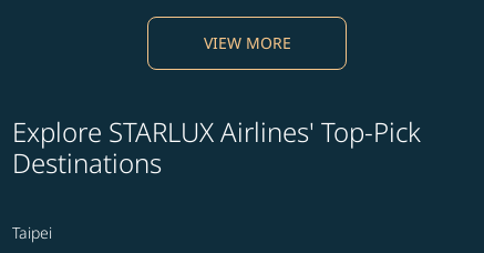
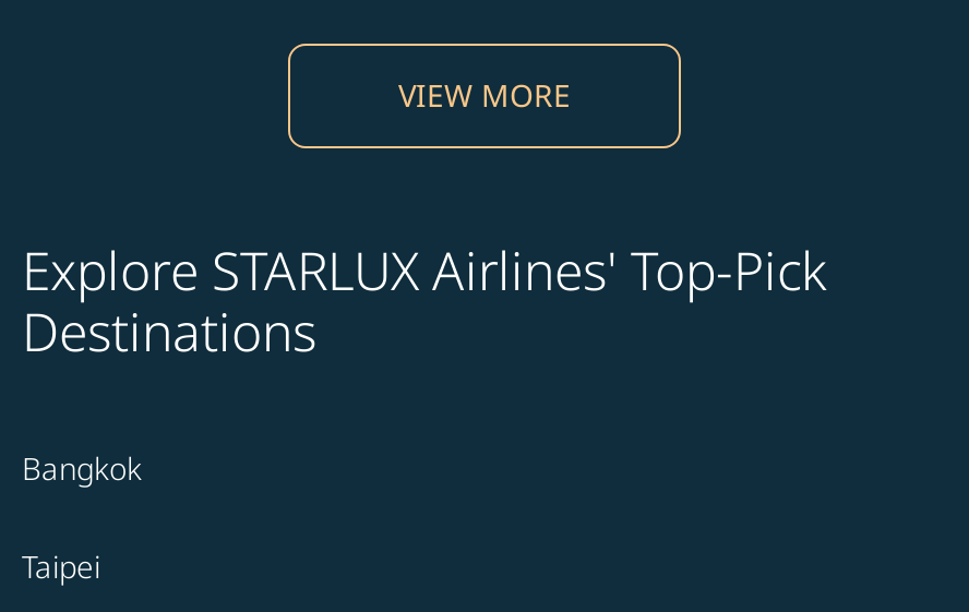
+ Bangkok
